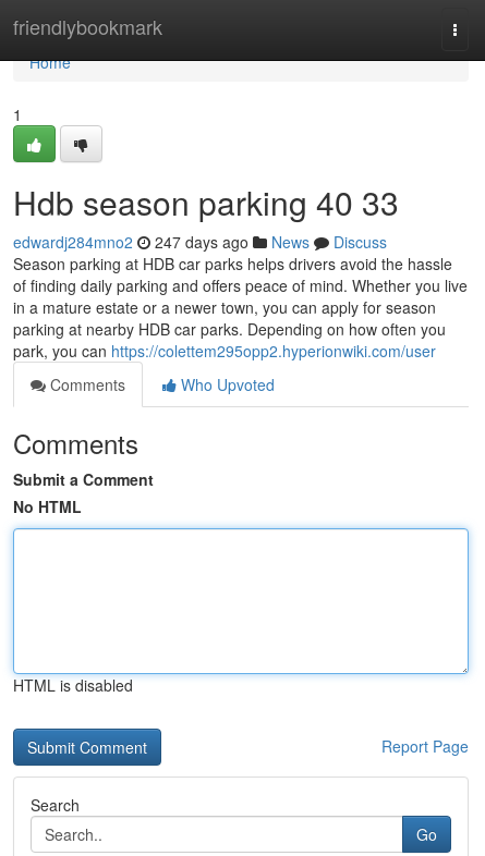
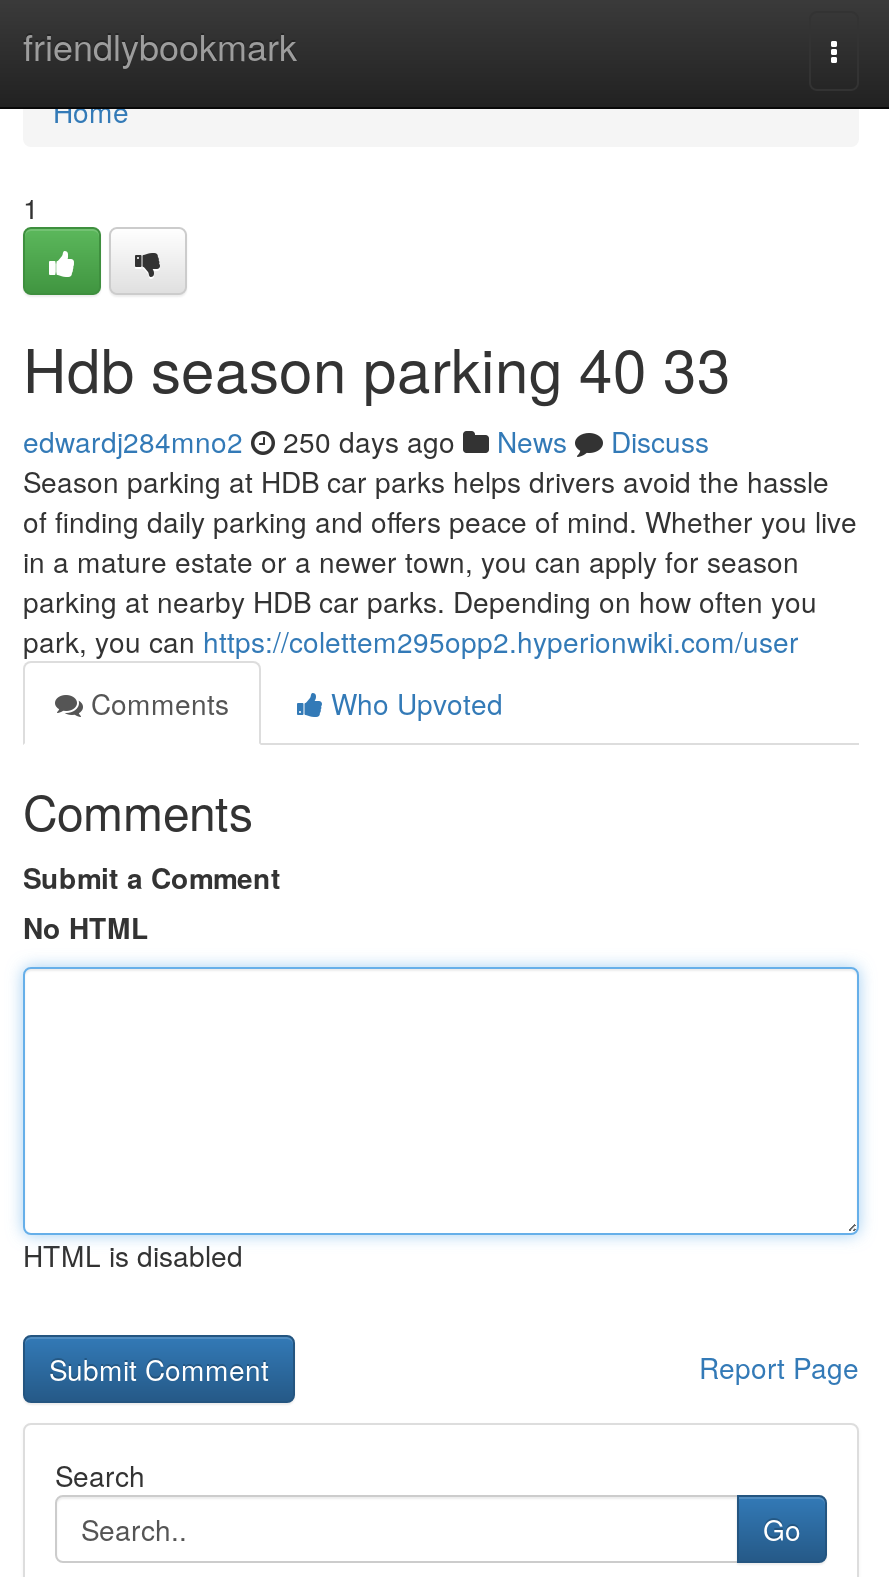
- edwardj284mno2 247 days ago News Discuss
+ edwardj284mno2 250 days ago News Discuss
